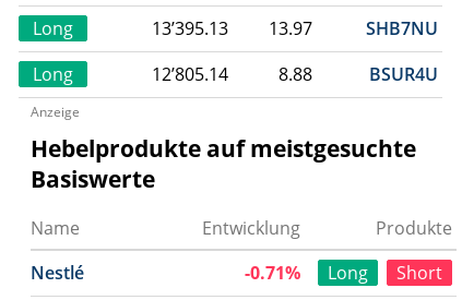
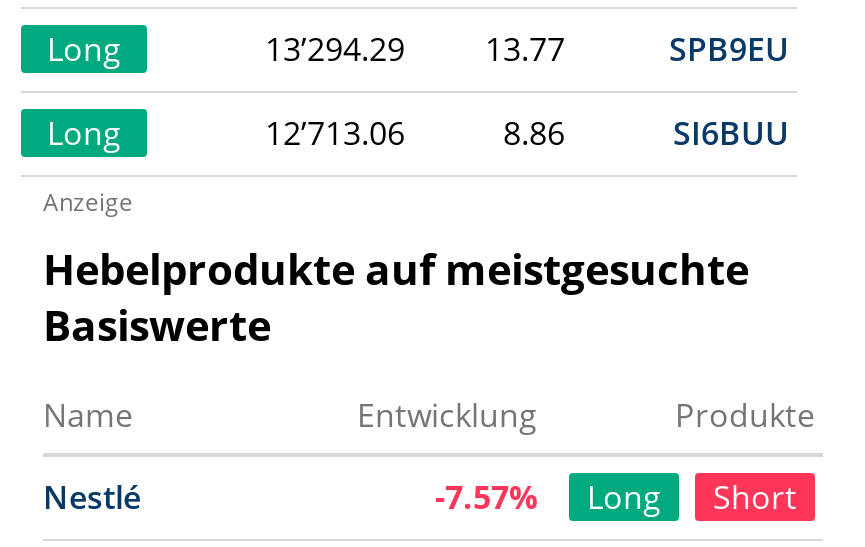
- 13’395.13
- 13.97
- SHB7NU
+ 13’294.29
+ 13.77
+ SPB9EU

- 12’805.14
- 8.88
- BSUR4U
+ 12’713.06
+ 8.86
+ SI6BUU

- -0.71% Long Short
+ -7.57% Long Short
